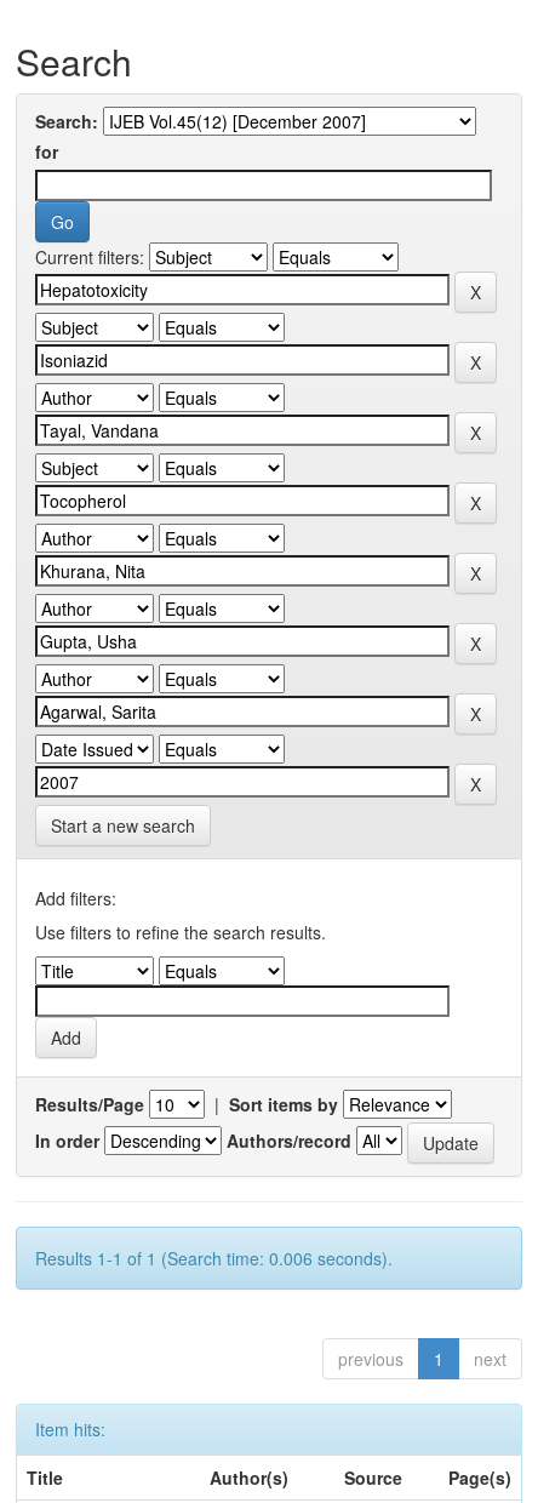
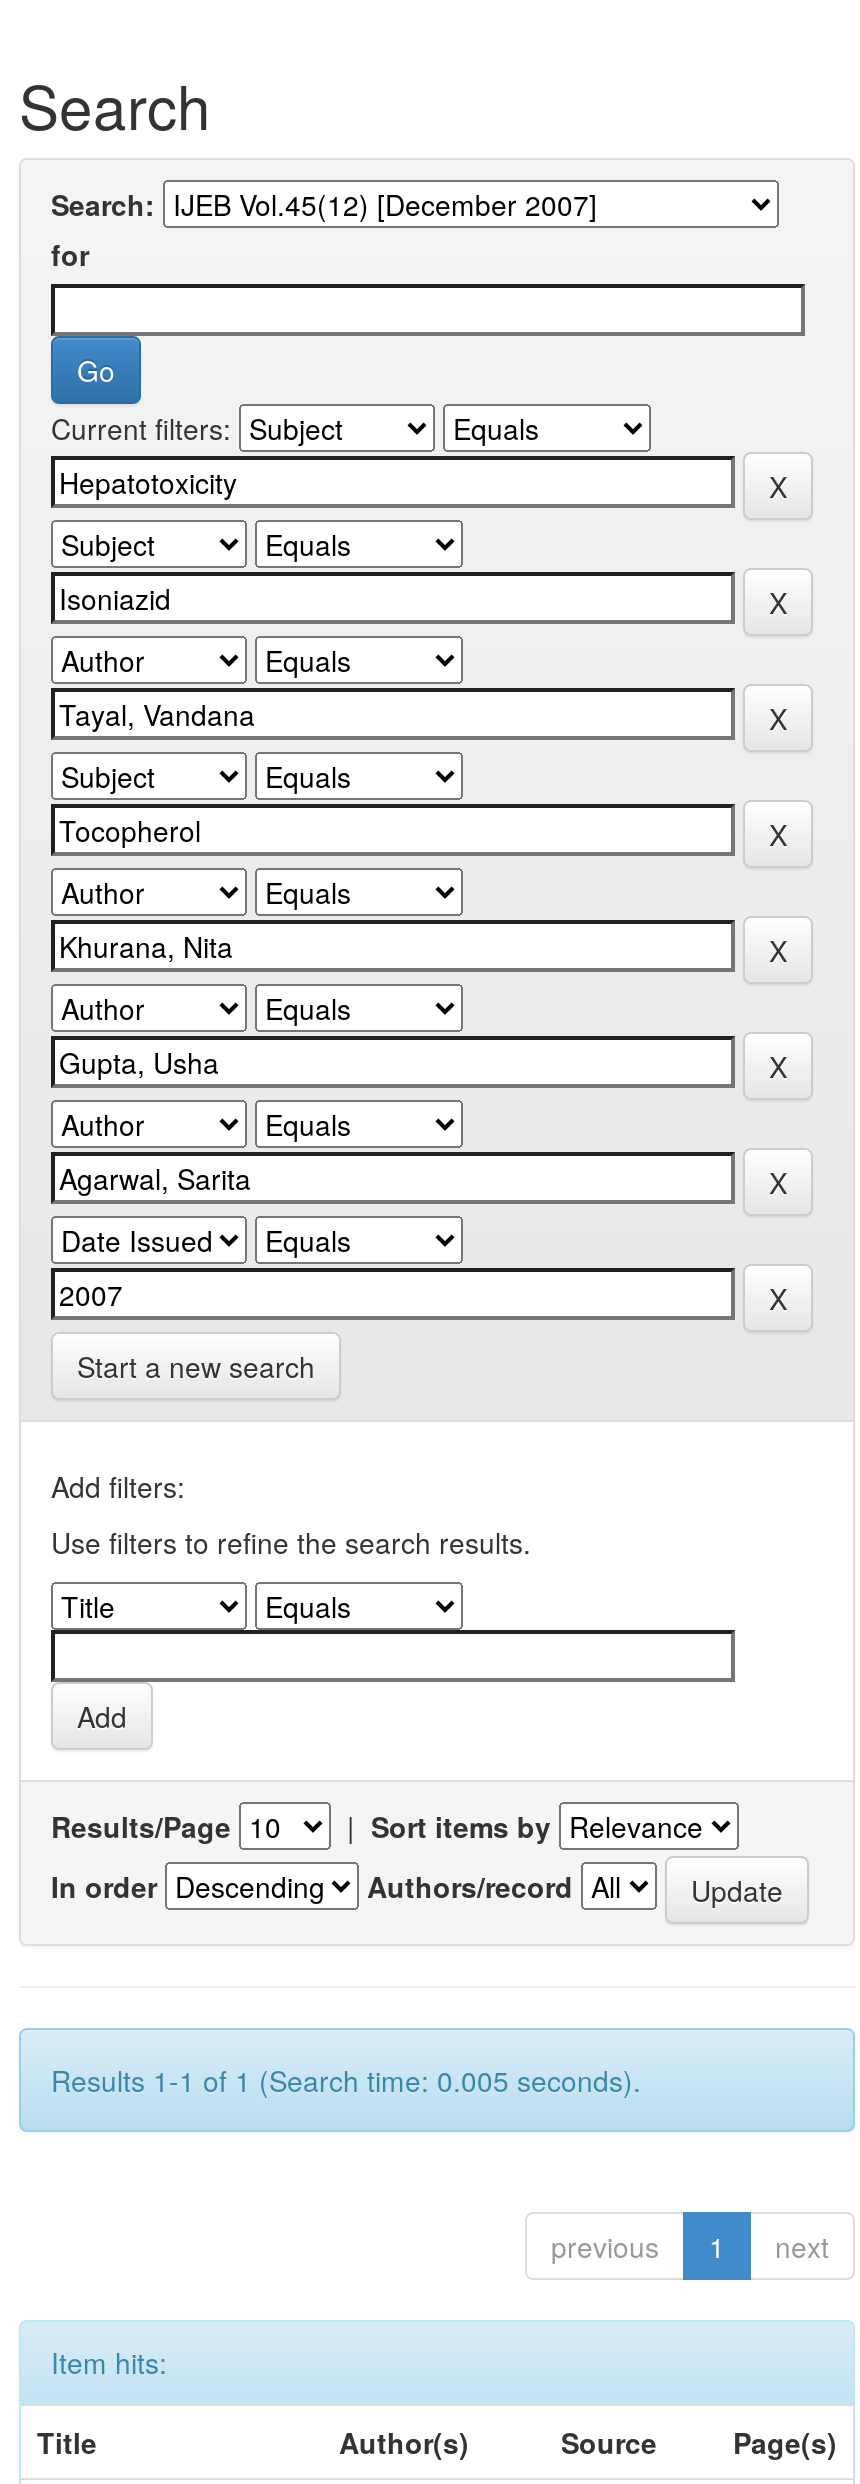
- Results 1-1 of 1 (Search time: 0.006 seconds).
+ Results 1-1 of 1 (Search time: 0.005 seconds).
